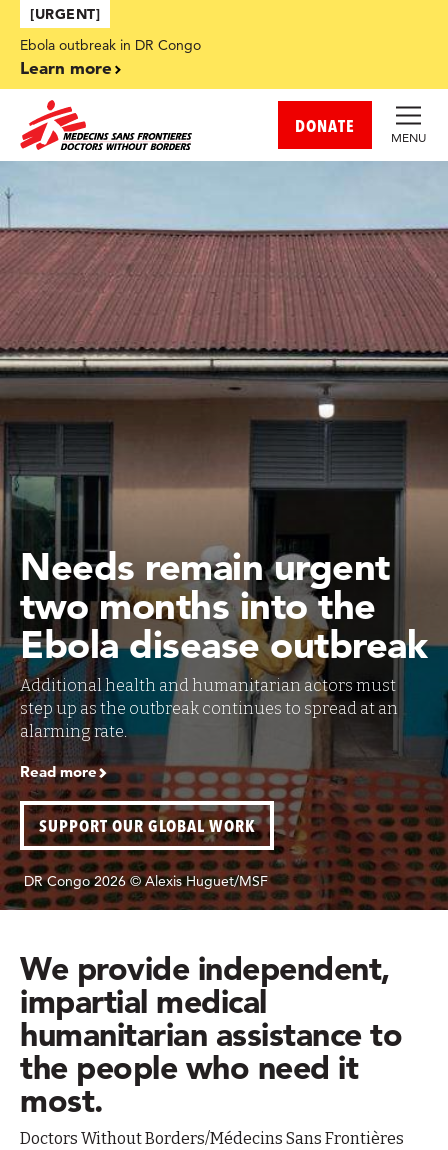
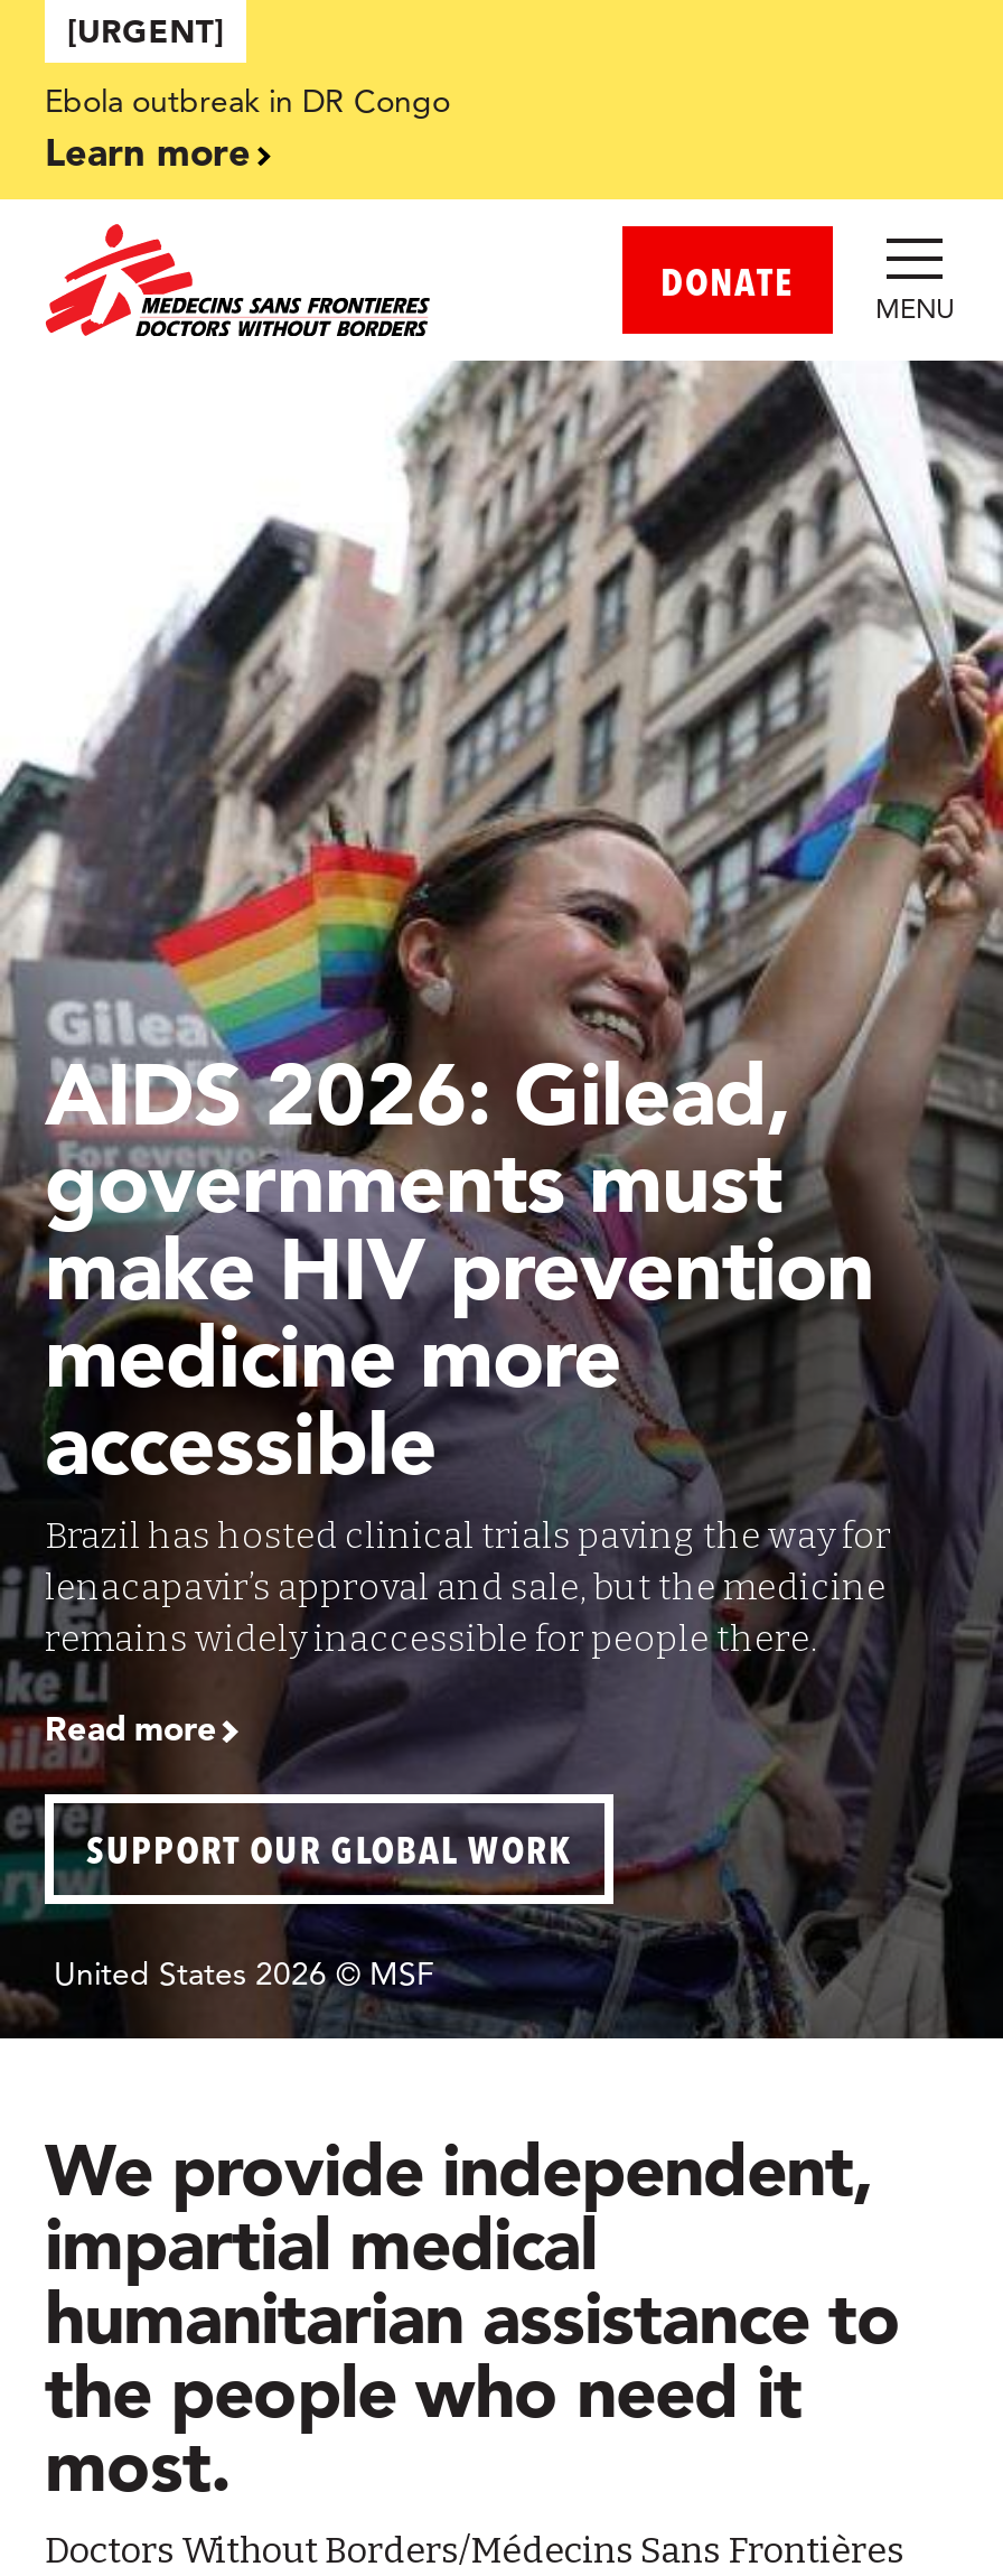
- [image]
- DR Congo 2026 © Alexis Huguet/MSF
+ [image]
+ United States 2026 © MSF

- Needs remain urgent
- two months into the
- Ebola disease outbreak
- Additional health and humanitarian actors must
- step up as the outbreak continues to spread at an
- alarming rate.
+ AIDS 2026: Gilead,
+ governments must
+ make HIV prevention
+ medicine more
+ accessible
+ Brazil has hosted clinical trials paving the way for
+ lenacapavir’s approval and sale, but the medicine
+ remains widely inaccessible for people there.
